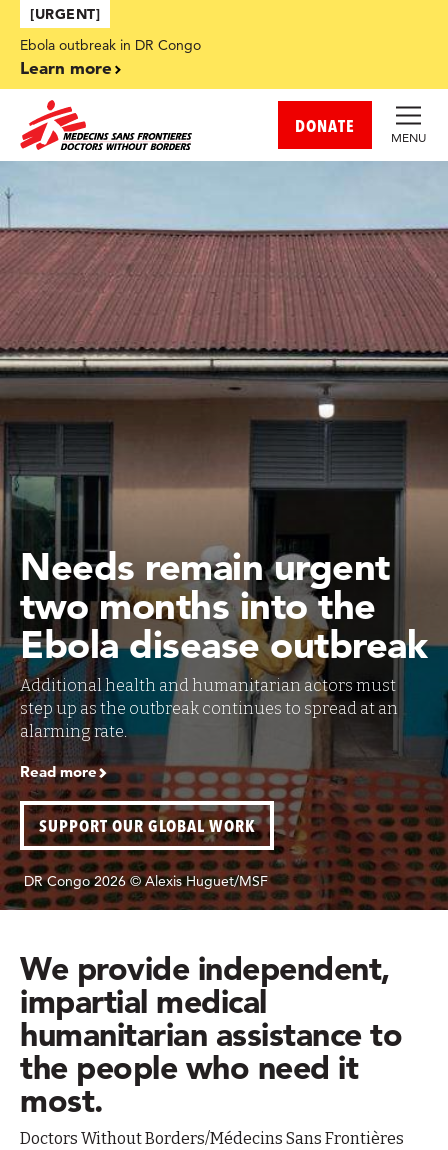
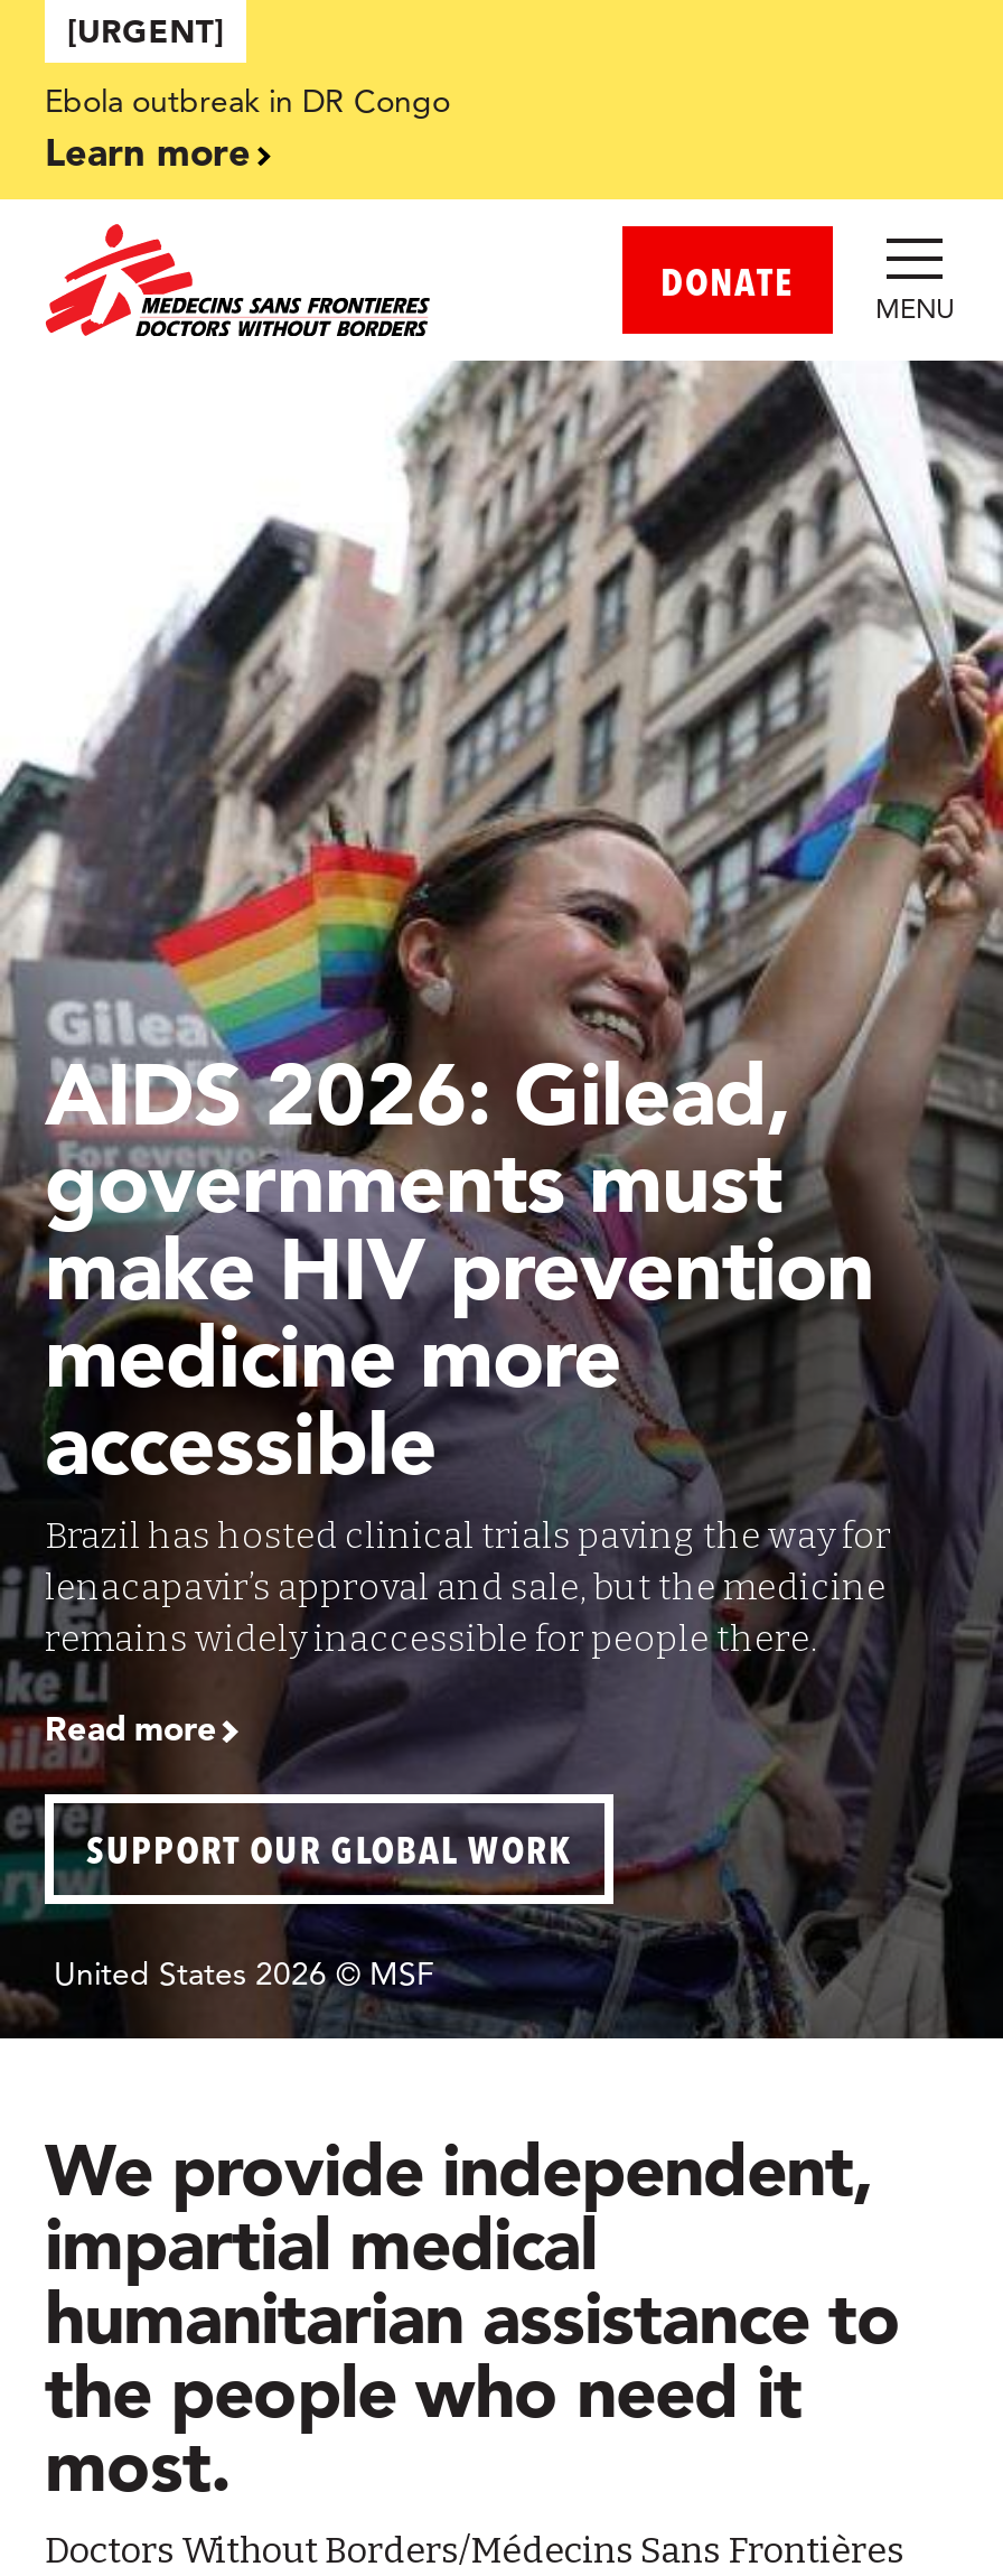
- [image]
- DR Congo 2026 © Alexis Huguet/MSF
+ [image]
+ United States 2026 © MSF

- Needs remain urgent
- two months into the
- Ebola disease outbreak
- Additional health and humanitarian actors must
- step up as the outbreak continues to spread at an
- alarming rate.
+ AIDS 2026: Gilead,
+ governments must
+ make HIV prevention
+ medicine more
+ accessible
+ Brazil has hosted clinical trials paving the way for
+ lenacapavir’s approval and sale, but the medicine
+ remains widely inaccessible for people there.
